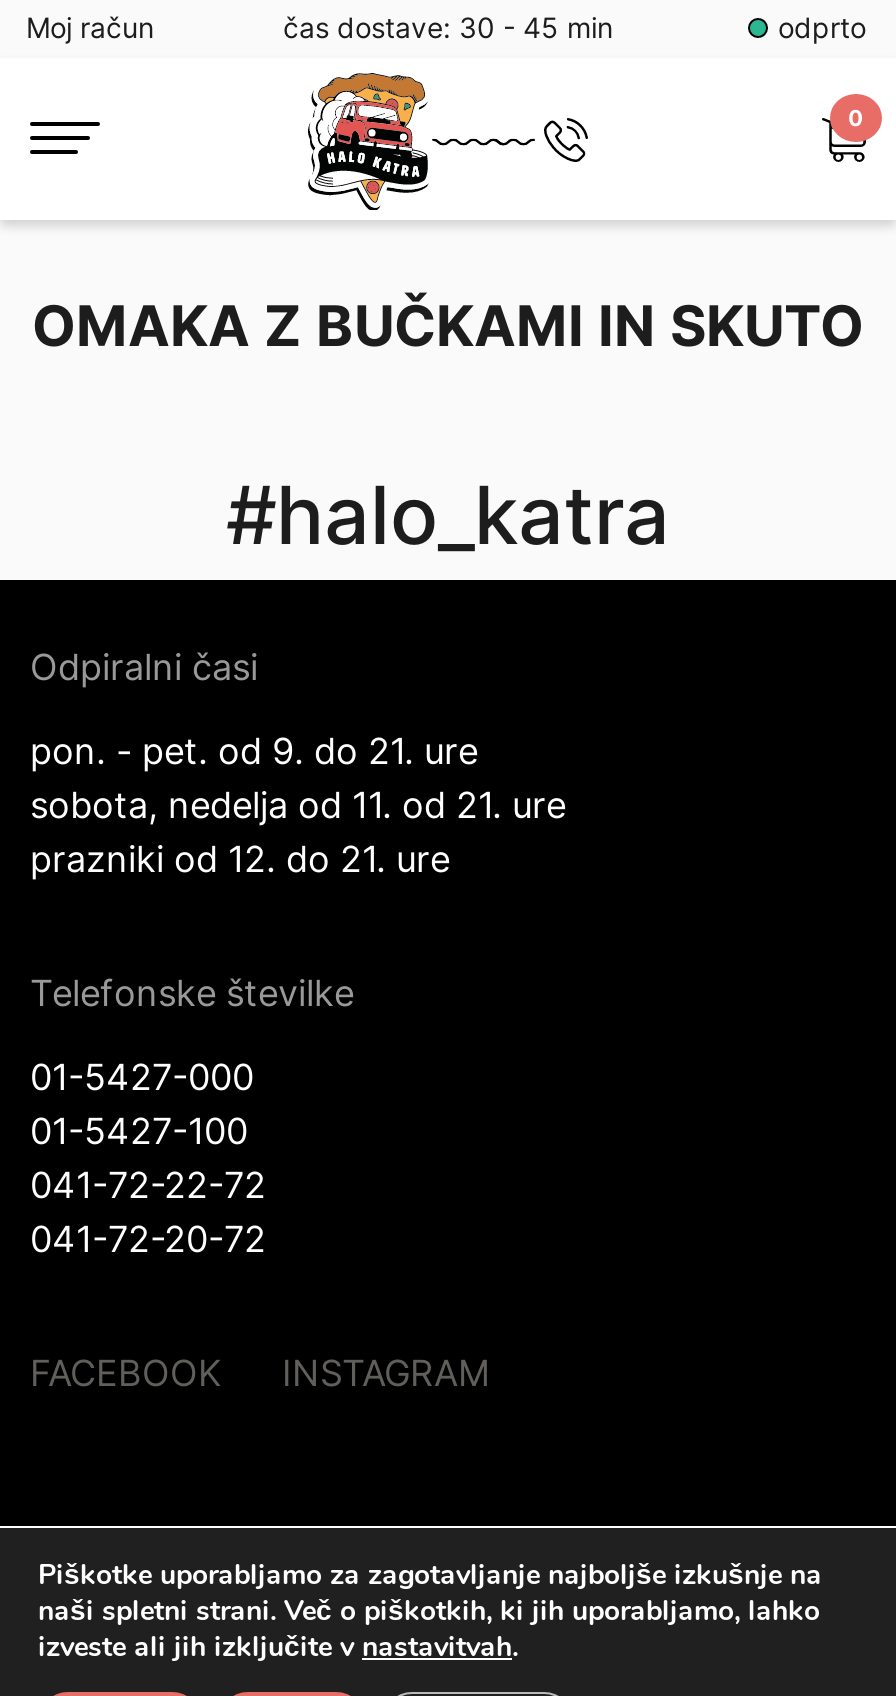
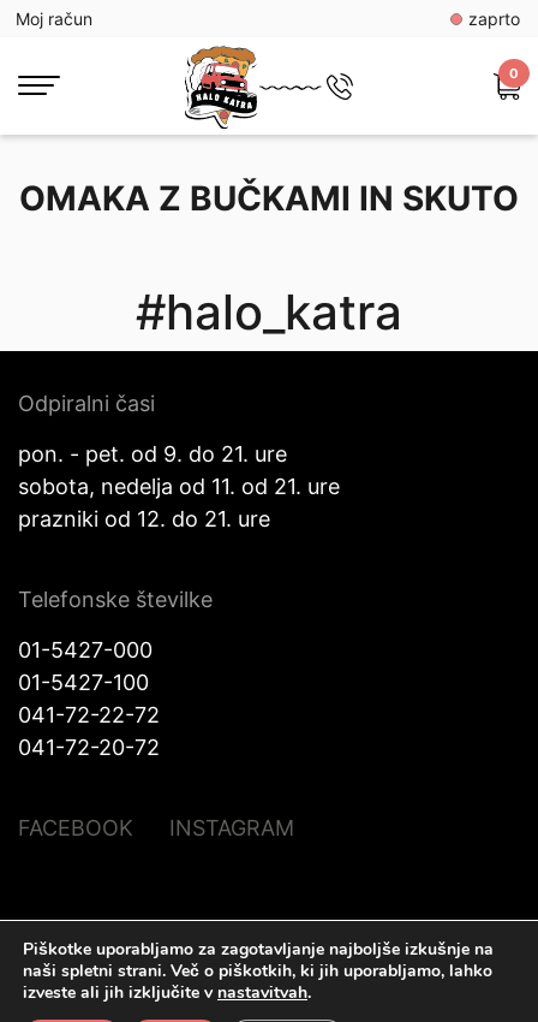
- čas dostave: 30 - 45 min
- odprto
+ zaprto
